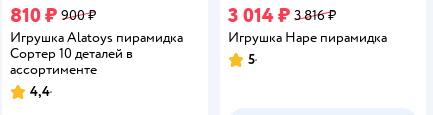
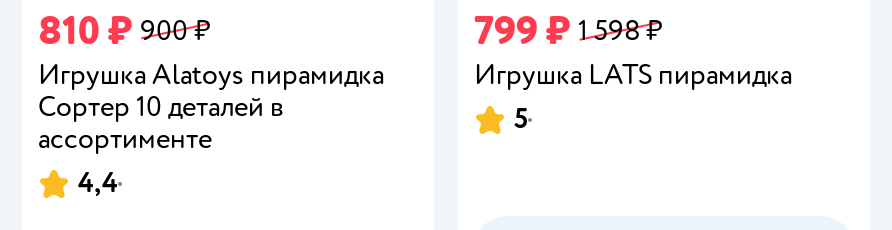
- 3 014 ₽ 3 816 ₽
+ 799 ₽ 1 598 ₽

- Игрушка Hape пирамидка
+ Игрушка LATS пирамидка
